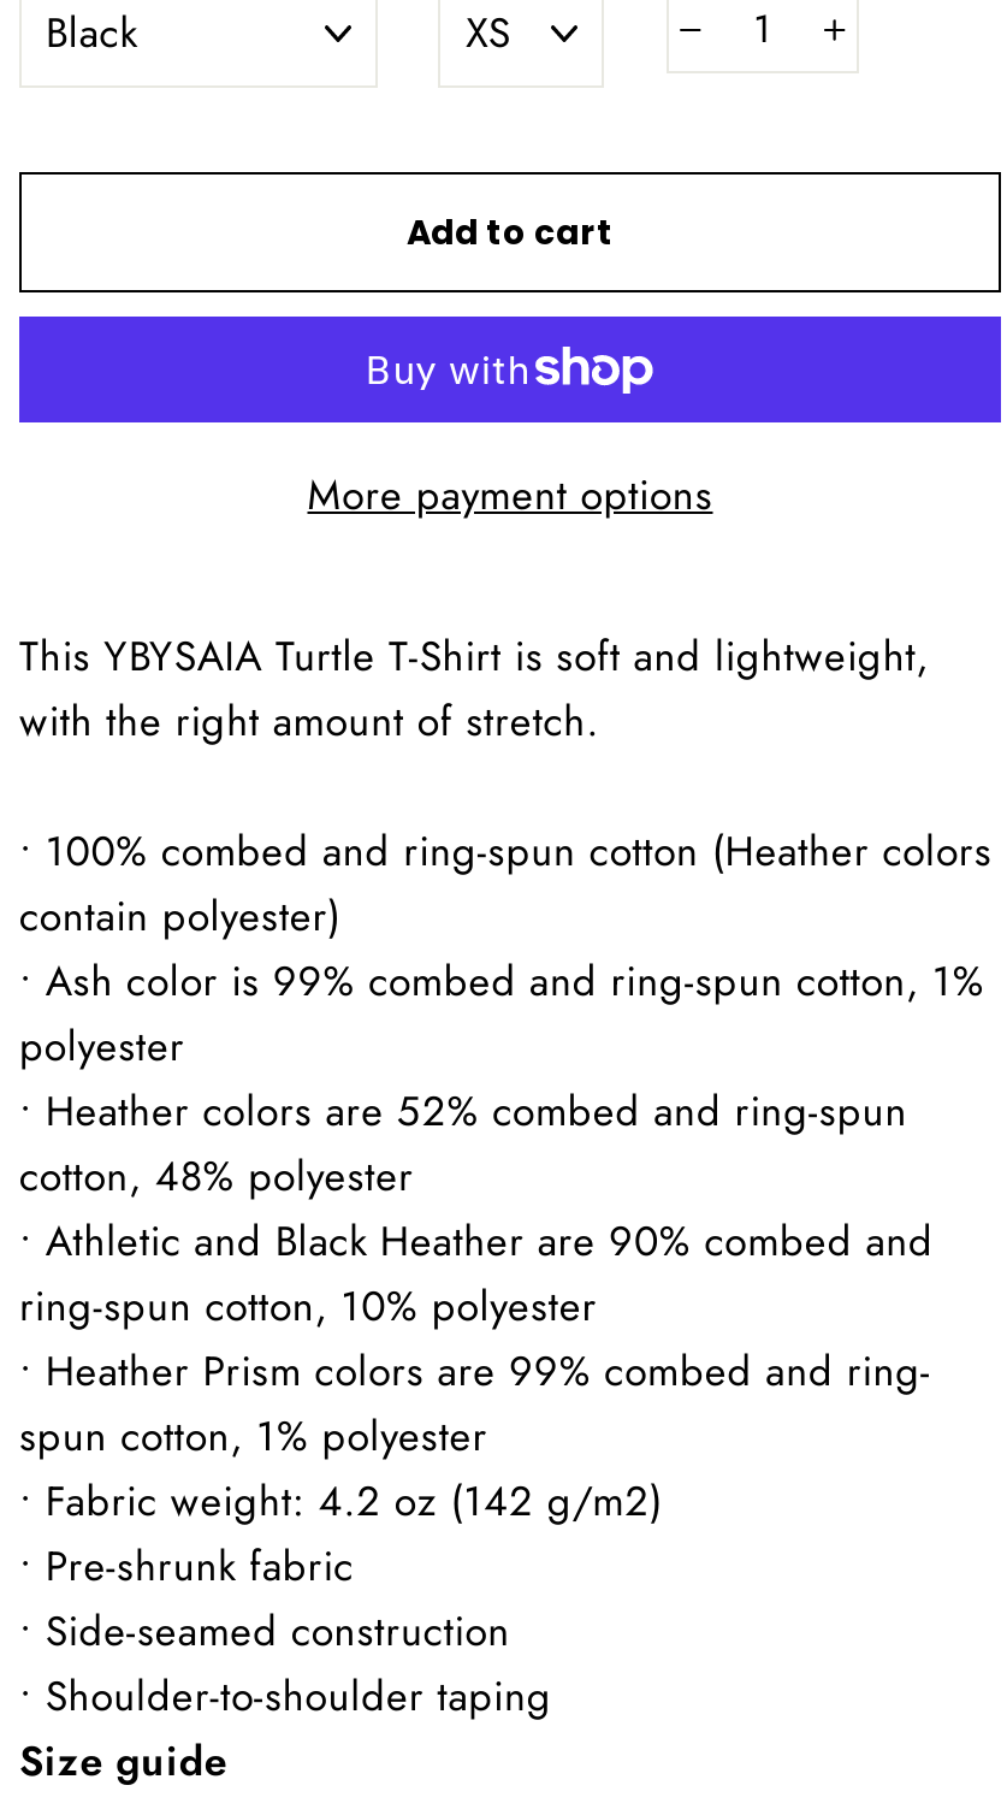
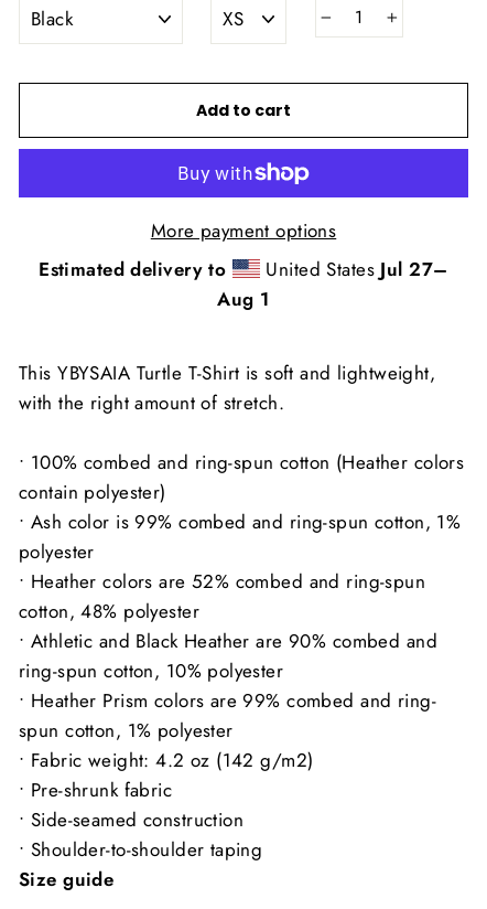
+ Estimated delivery to
+ United States Jul 27–
+ Aug 1
